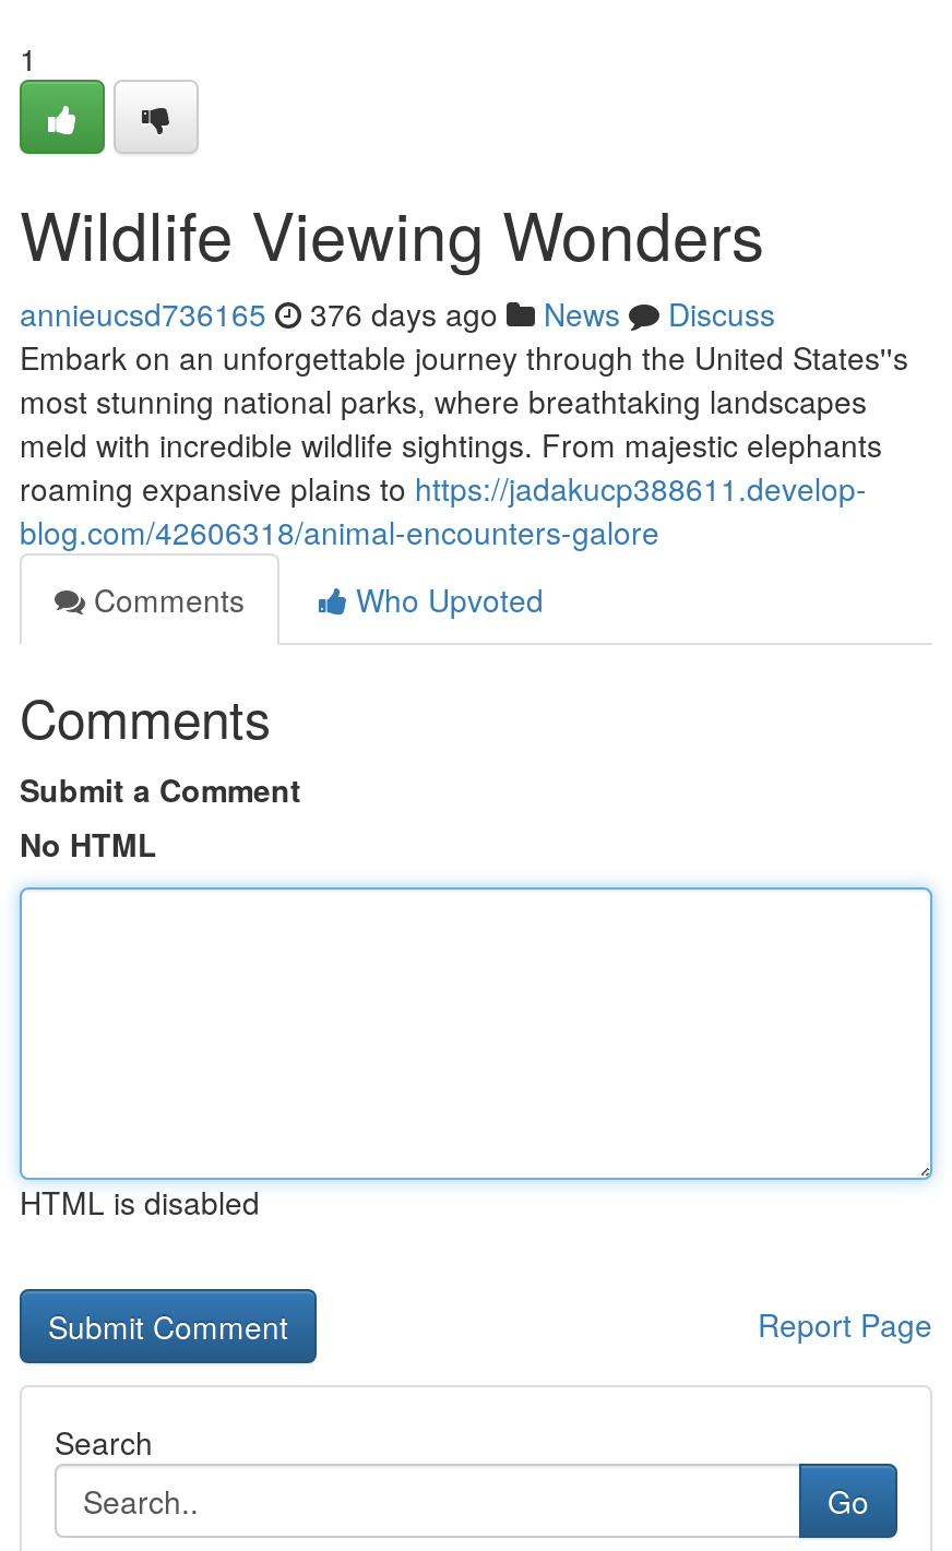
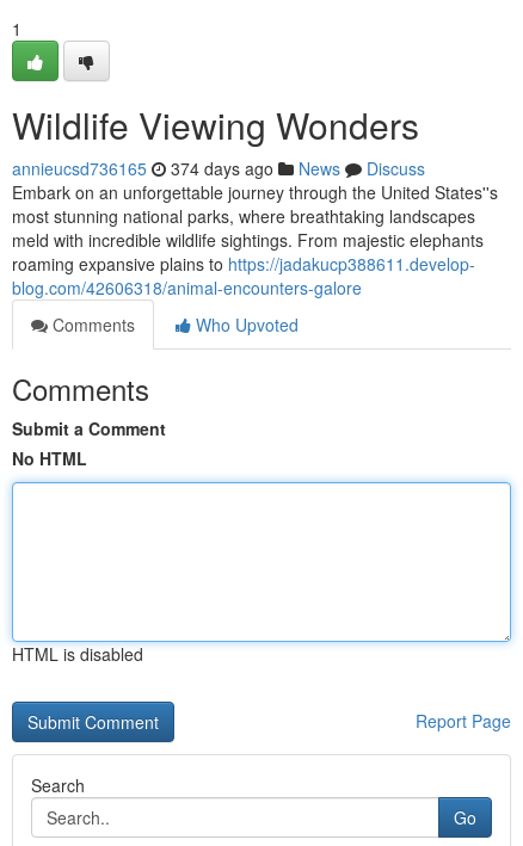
- annieucsd736165 376 days ago News Discuss
+ annieucsd736165 374 days ago News Discuss
